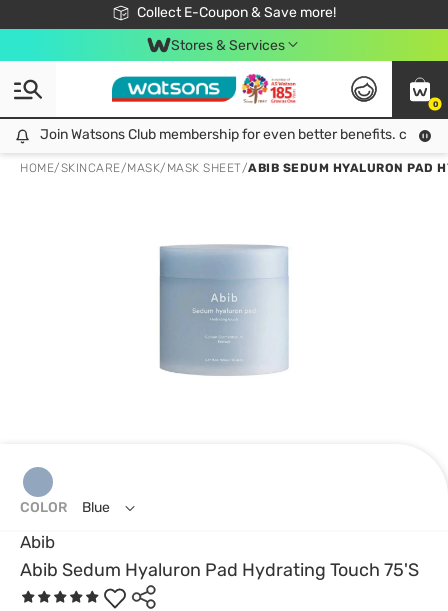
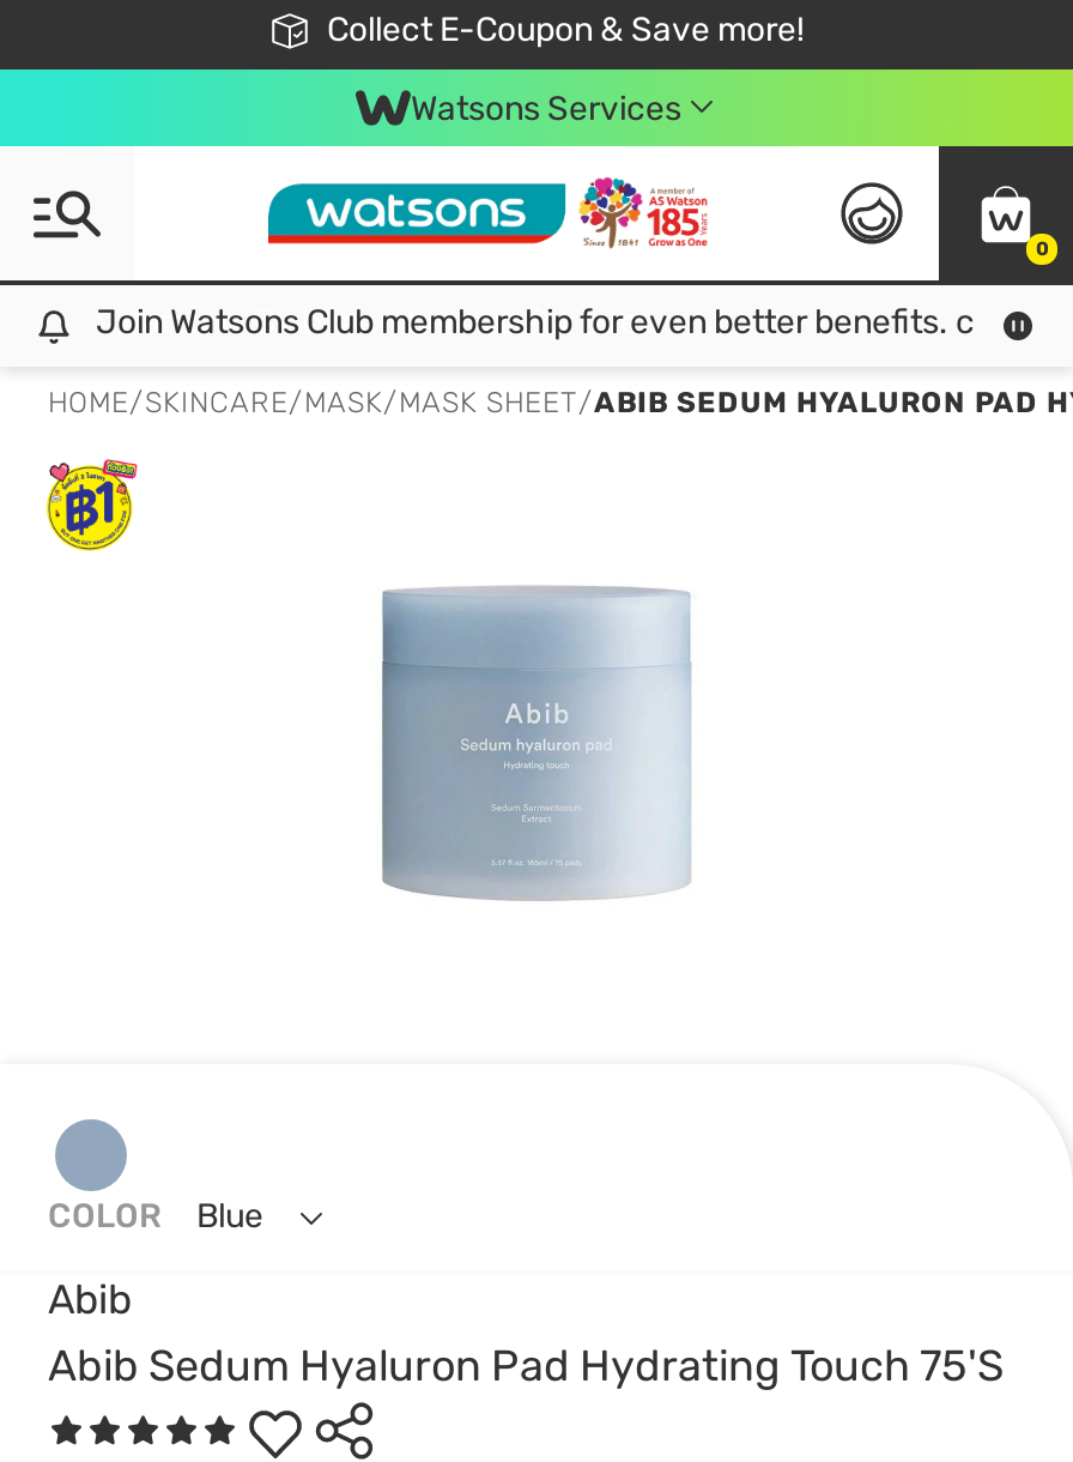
- Stores & Services
+ Watsons Services

+ [image]
